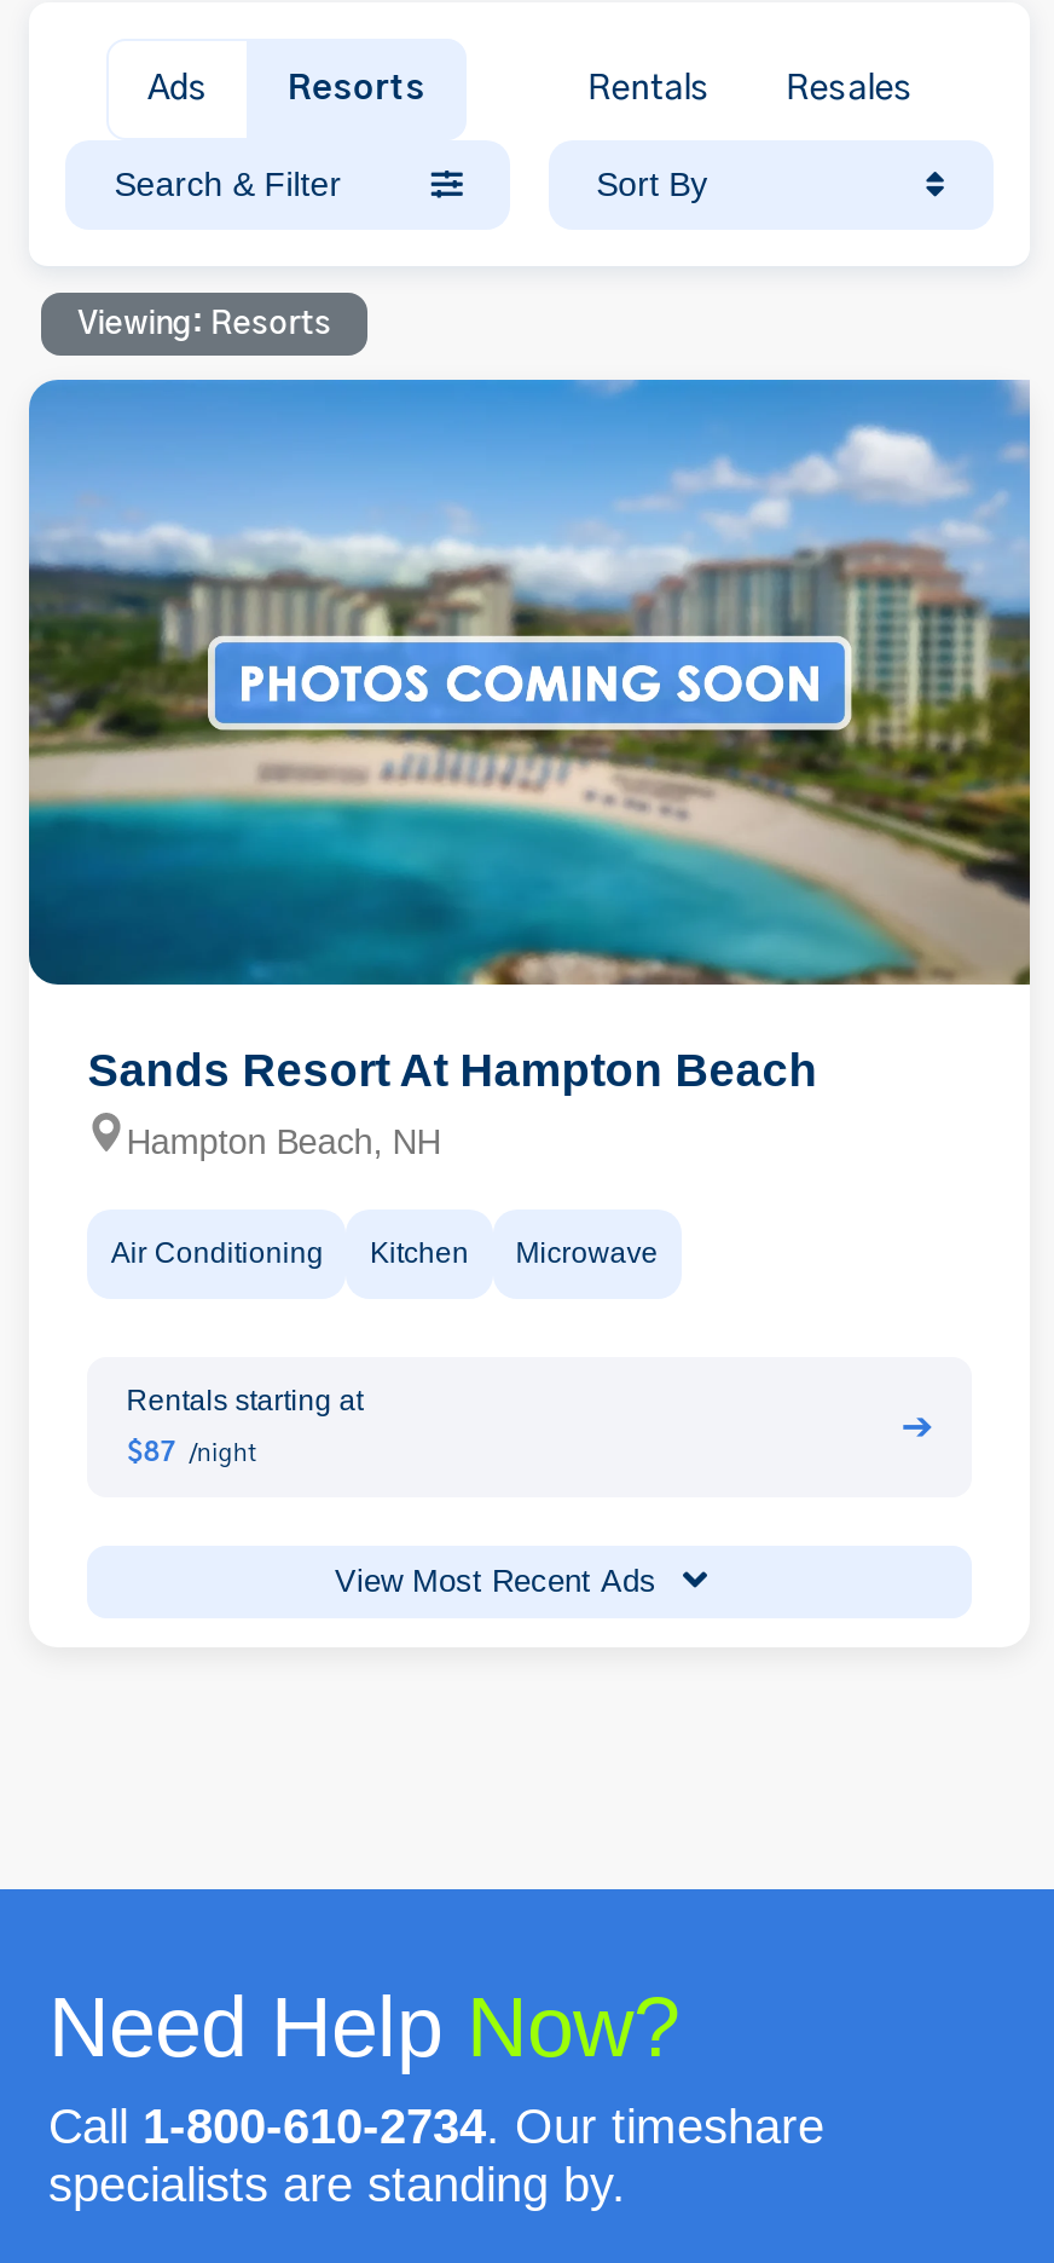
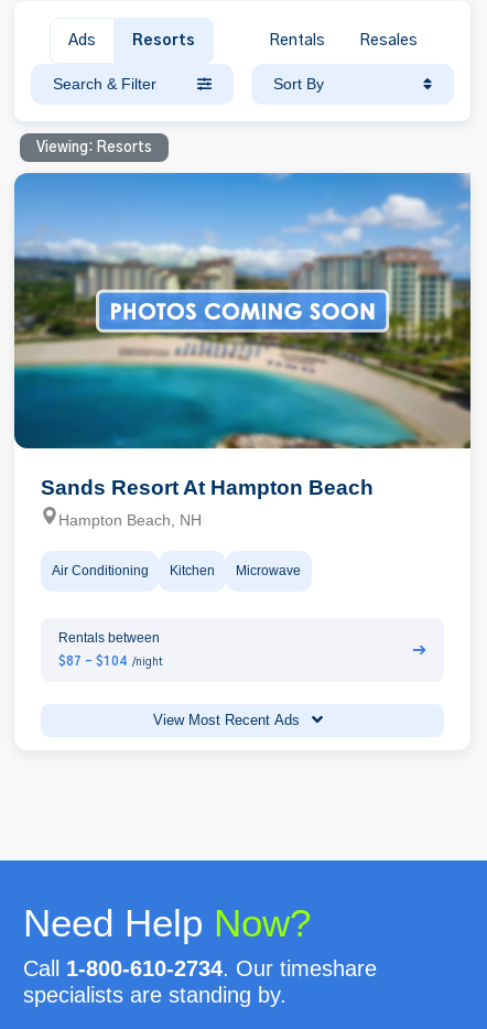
- Rentals starting at
+ Rentals between

- $87 /night
+ $87 - $104 /night
